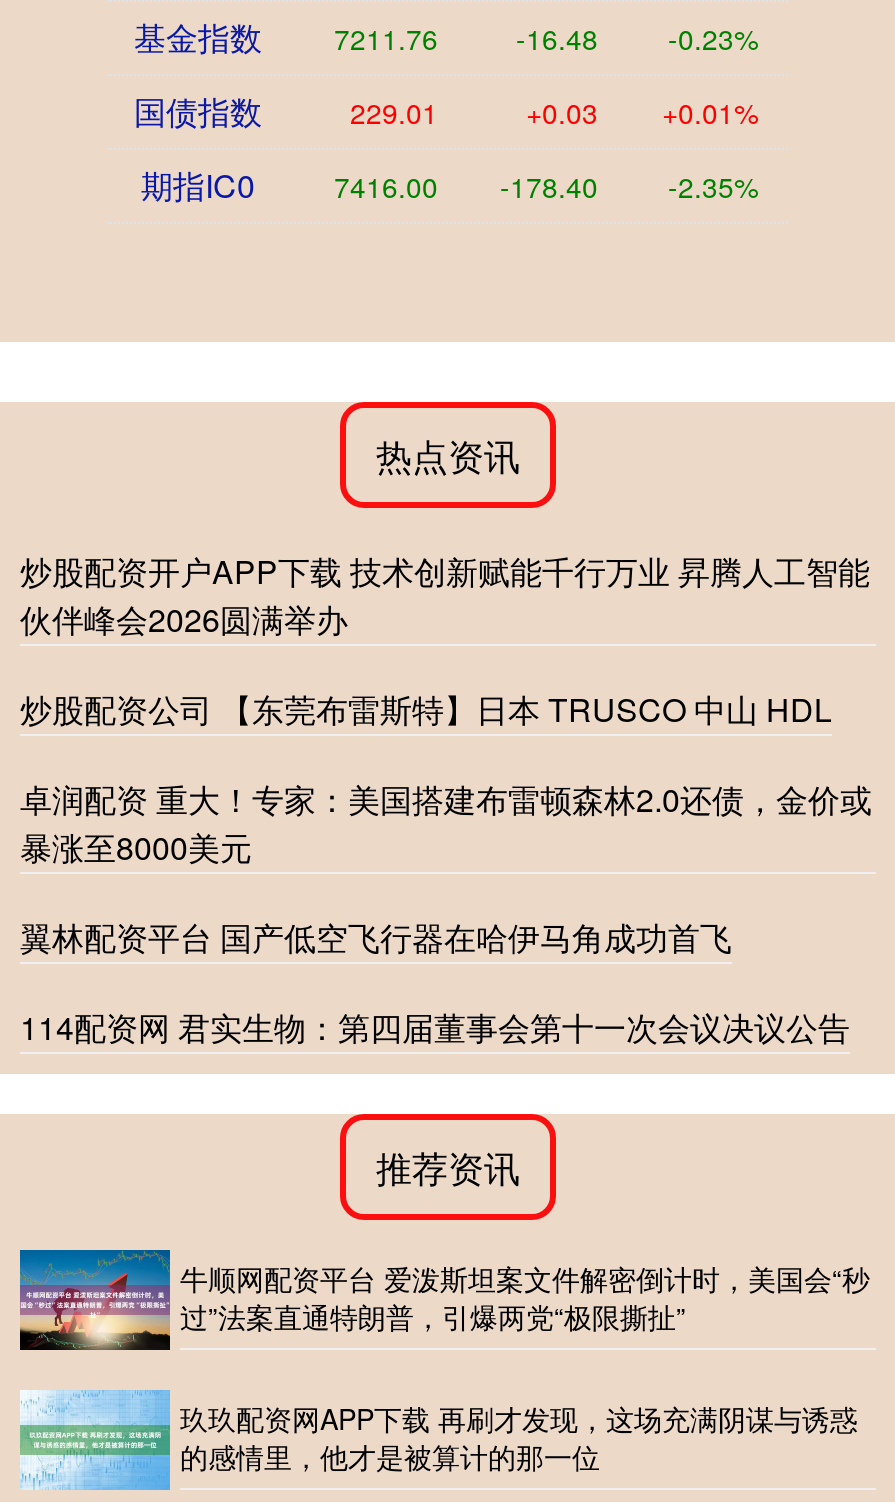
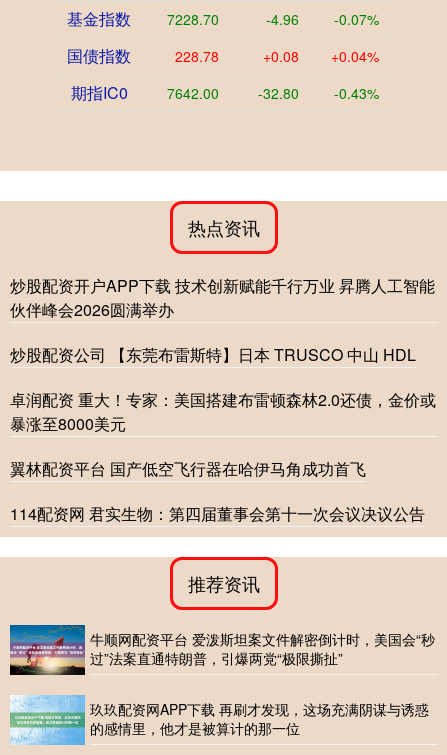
- 7211.76
+ 7228.70

- -16.48
+ -4.96

- -0.23%
+ -0.07%

- 229.01
+ 228.78

- +0.03
+ +0.08

- +0.01%
+ +0.04%

- 7416.00
+ 7642.00

- -178.40
+ -32.80

- -2.35%
+ -0.43%
